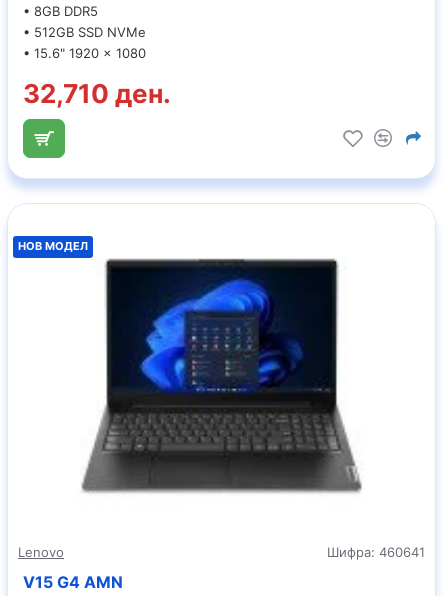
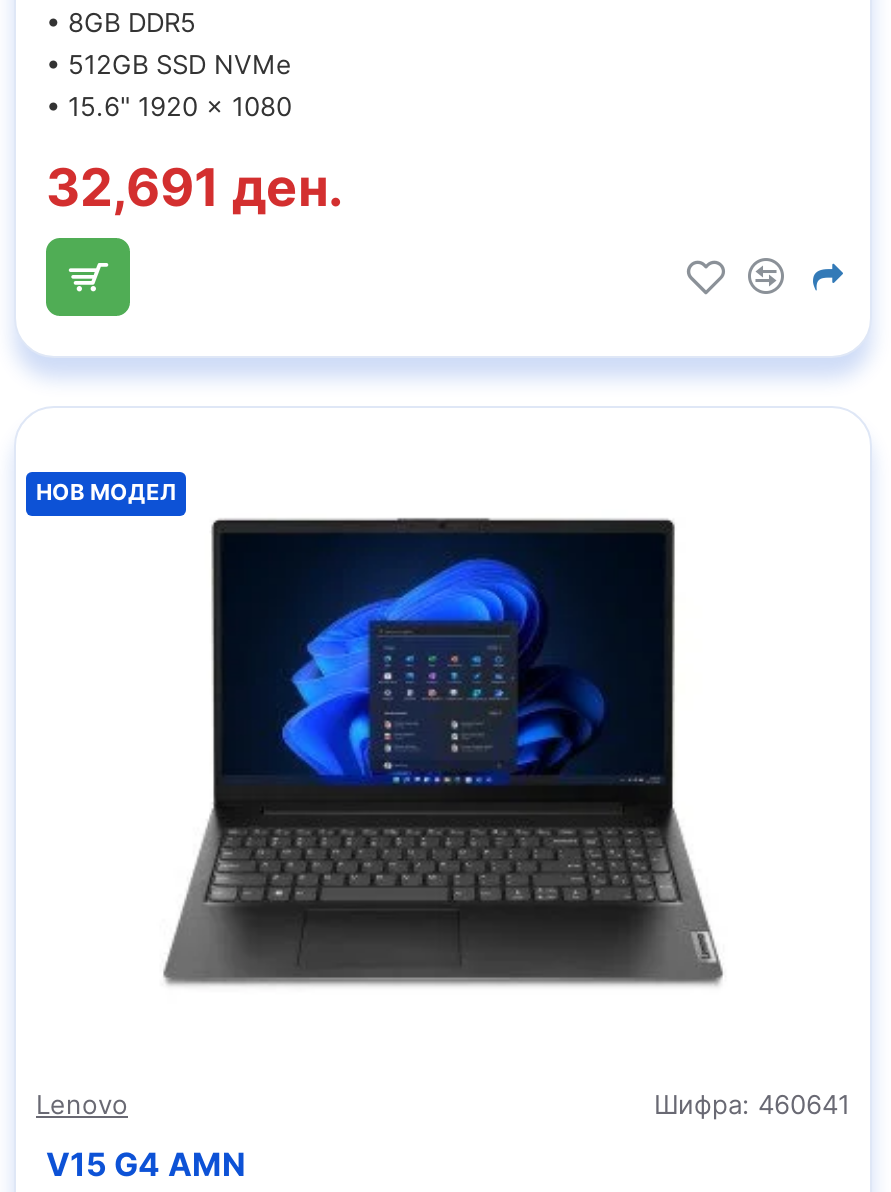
- 32,710 ден.
+ 32,691 ден.
